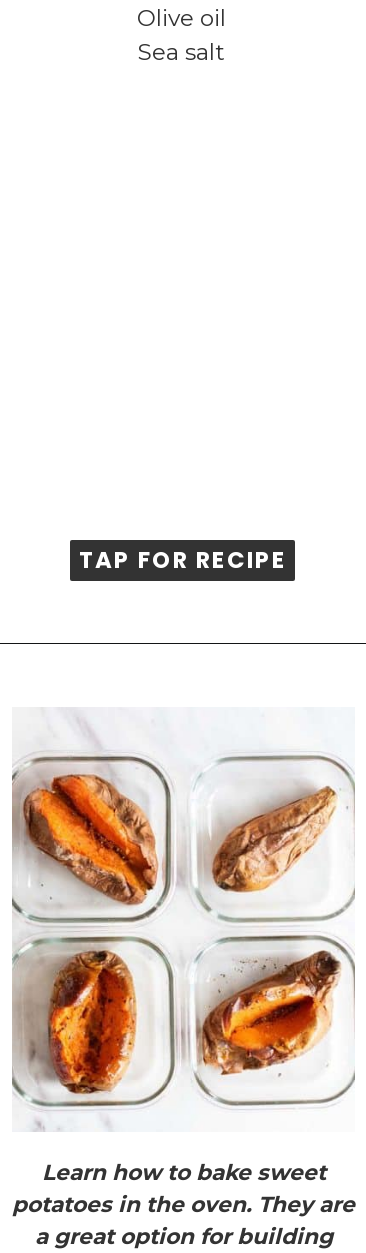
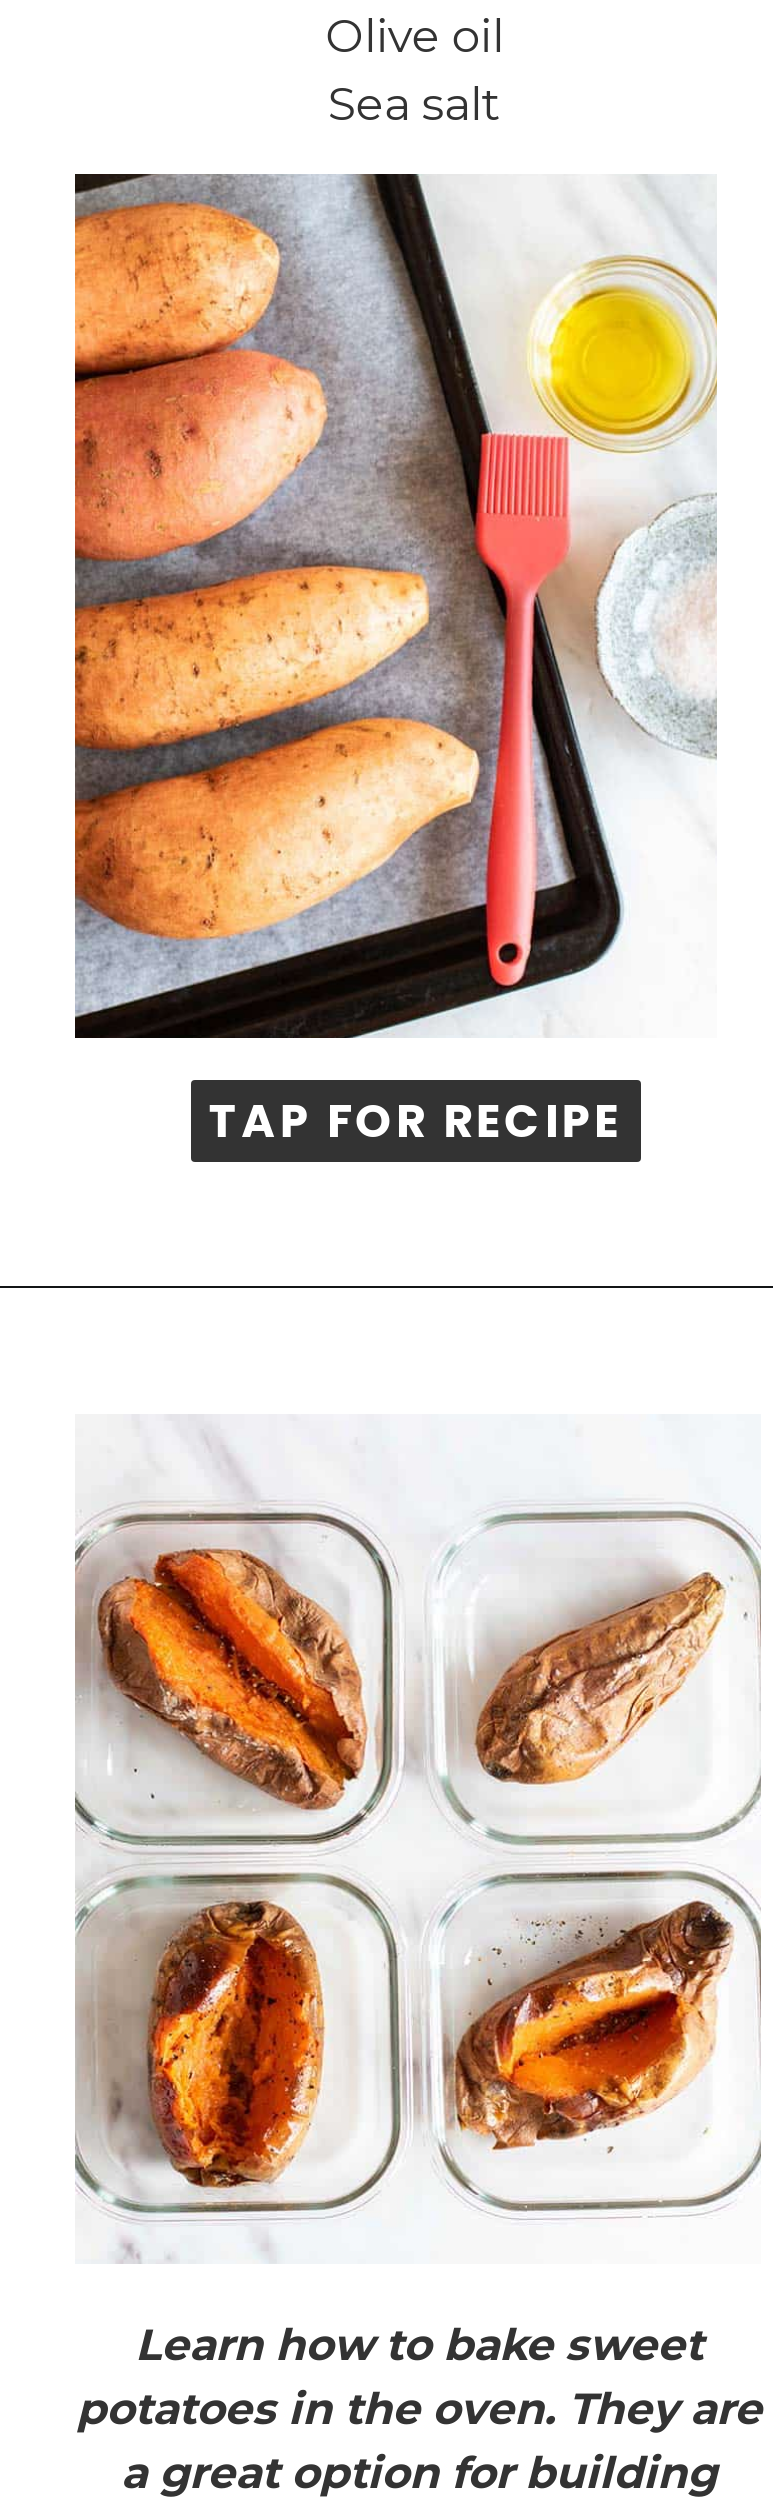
+ [image]
